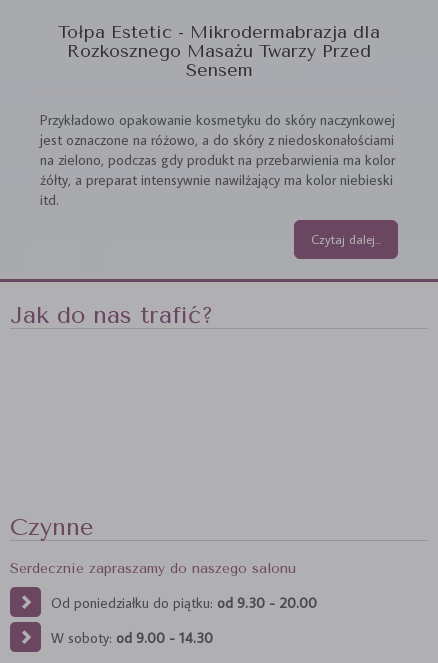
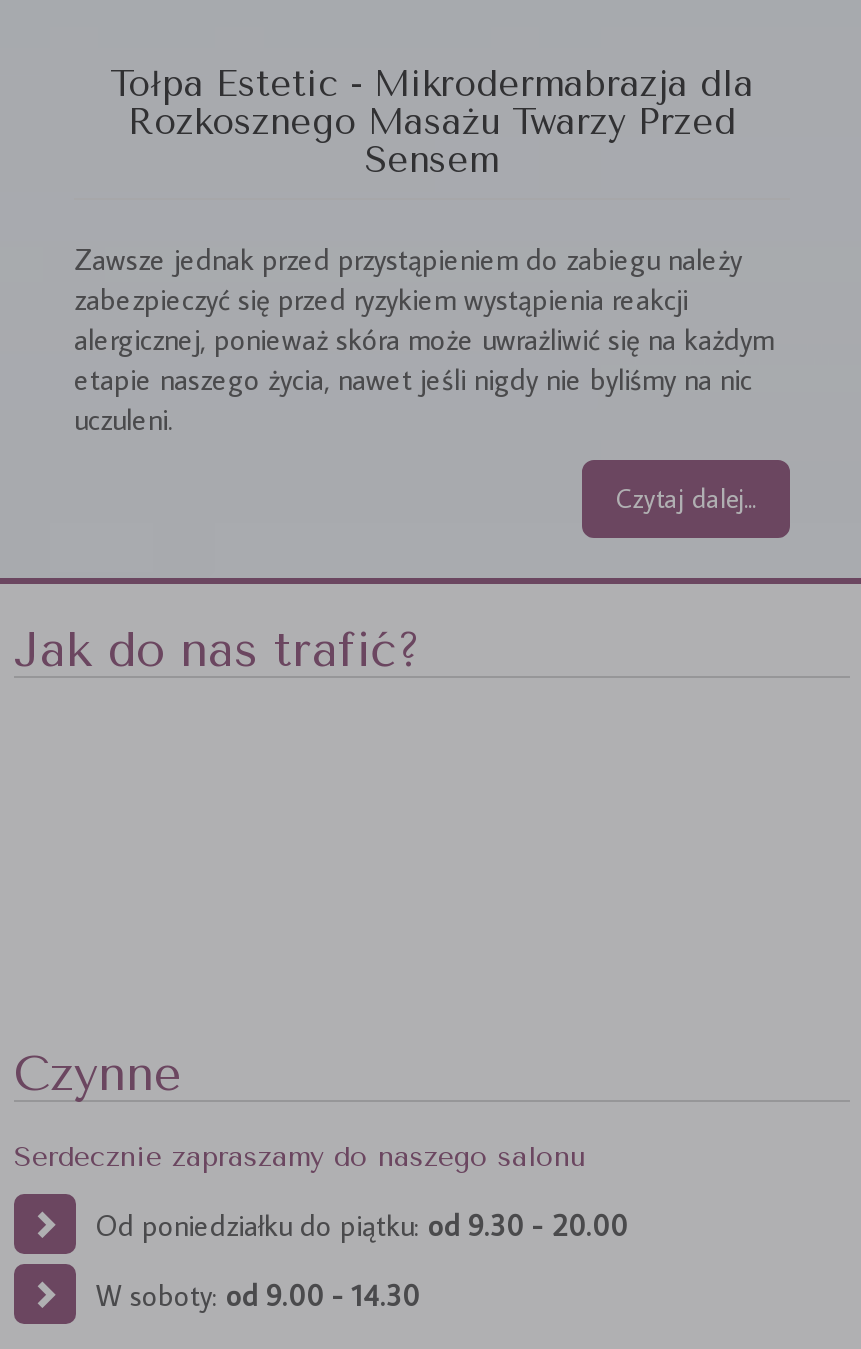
- Przykładowo opakowanie kosmetyku do skóry naczynkowej
- jest oznaczone na różowo, a do skóry z niedoskonałościami
- na zielono, podczas gdy produkt na przebarwienia ma kolor
- żółty, a preparat intensywnie nawilżający ma kolor niebieski
- itd.
+ Zawsze jednak przed przystąpieniem do zabiegu należy
+ zabezpieczyć się przed ryzykiem wystąpienia reakcji
+ alergicznej, ponieważ skóra może uwrażliwić się na każdym
+ etapie naszego życia, nawet jeśli nigdy nie byliśmy na nic
+ uczuleni.
